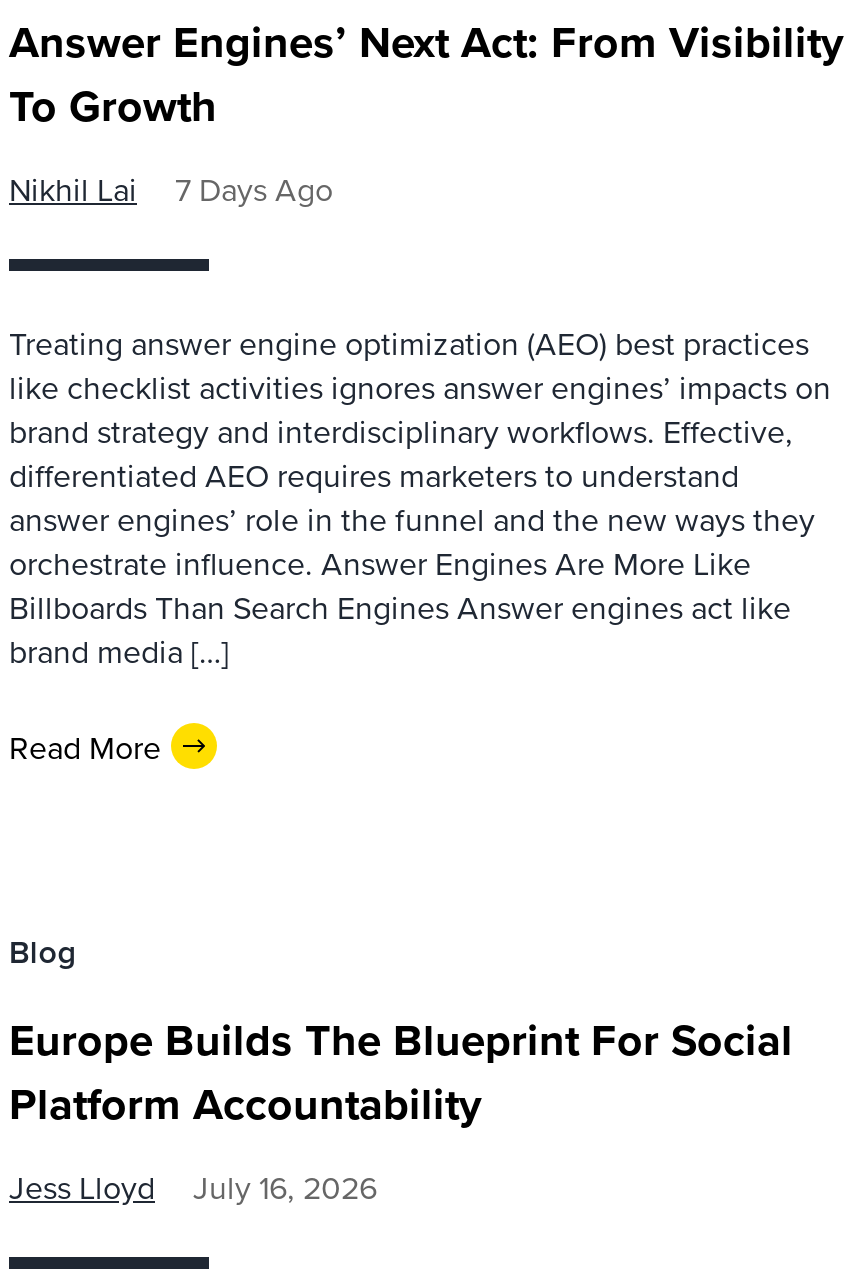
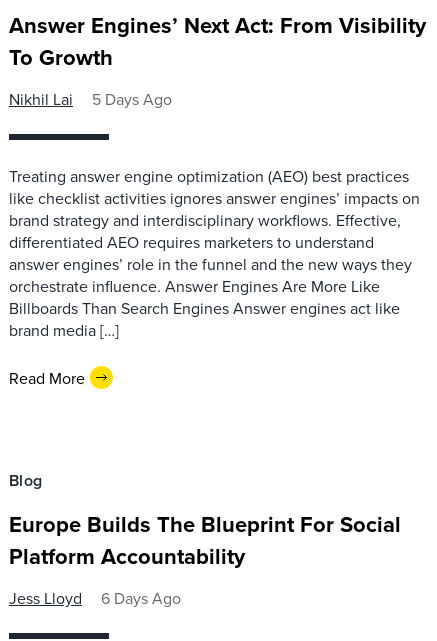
- Nikhil Lai 7 Days Ago
+ Nikhil Lai 5 Days Ago

- Jess Lloyd July 16, 2026
+ Jess Lloyd 6 Days Ago
